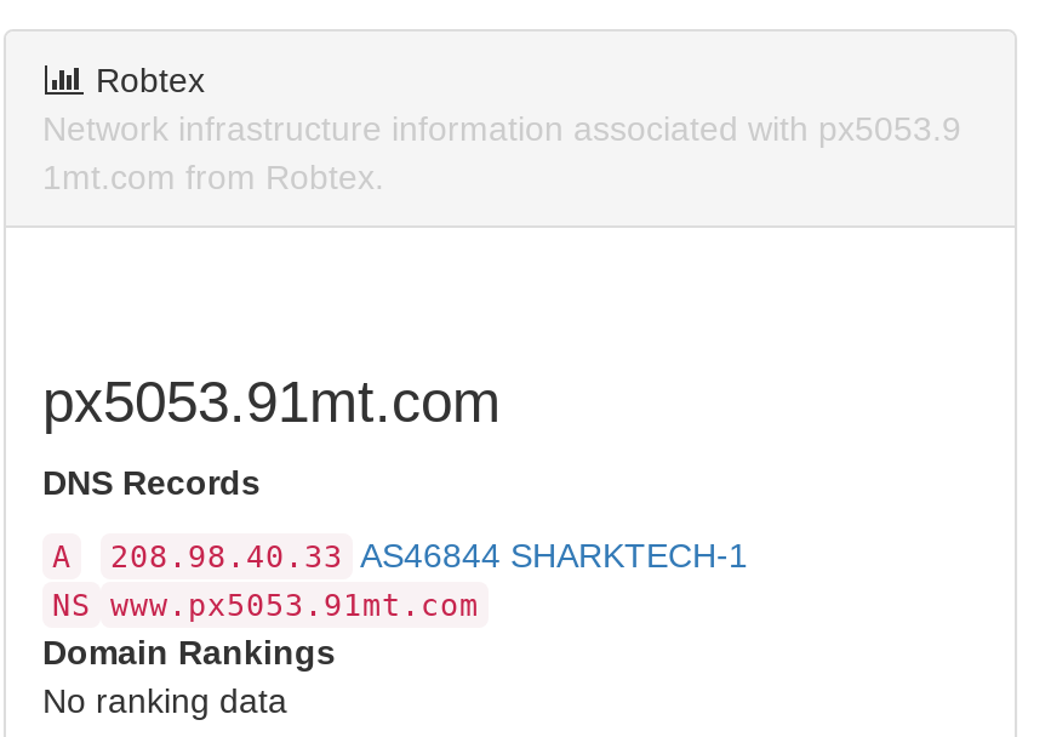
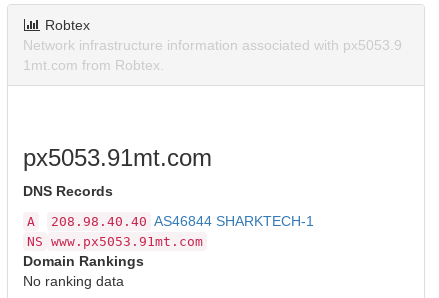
- A 208.98.40.33 AS46844 SHARKTECH-1
+ A 208.98.40.40 AS46844 SHARKTECH-1
